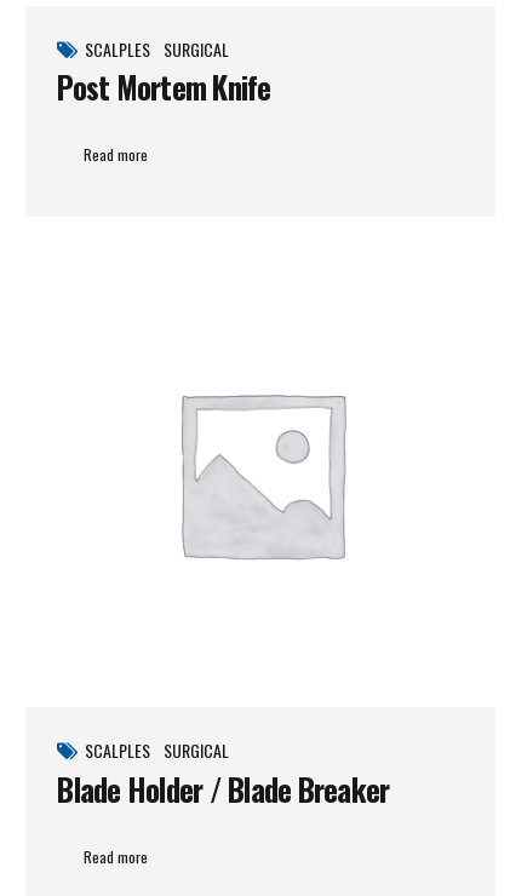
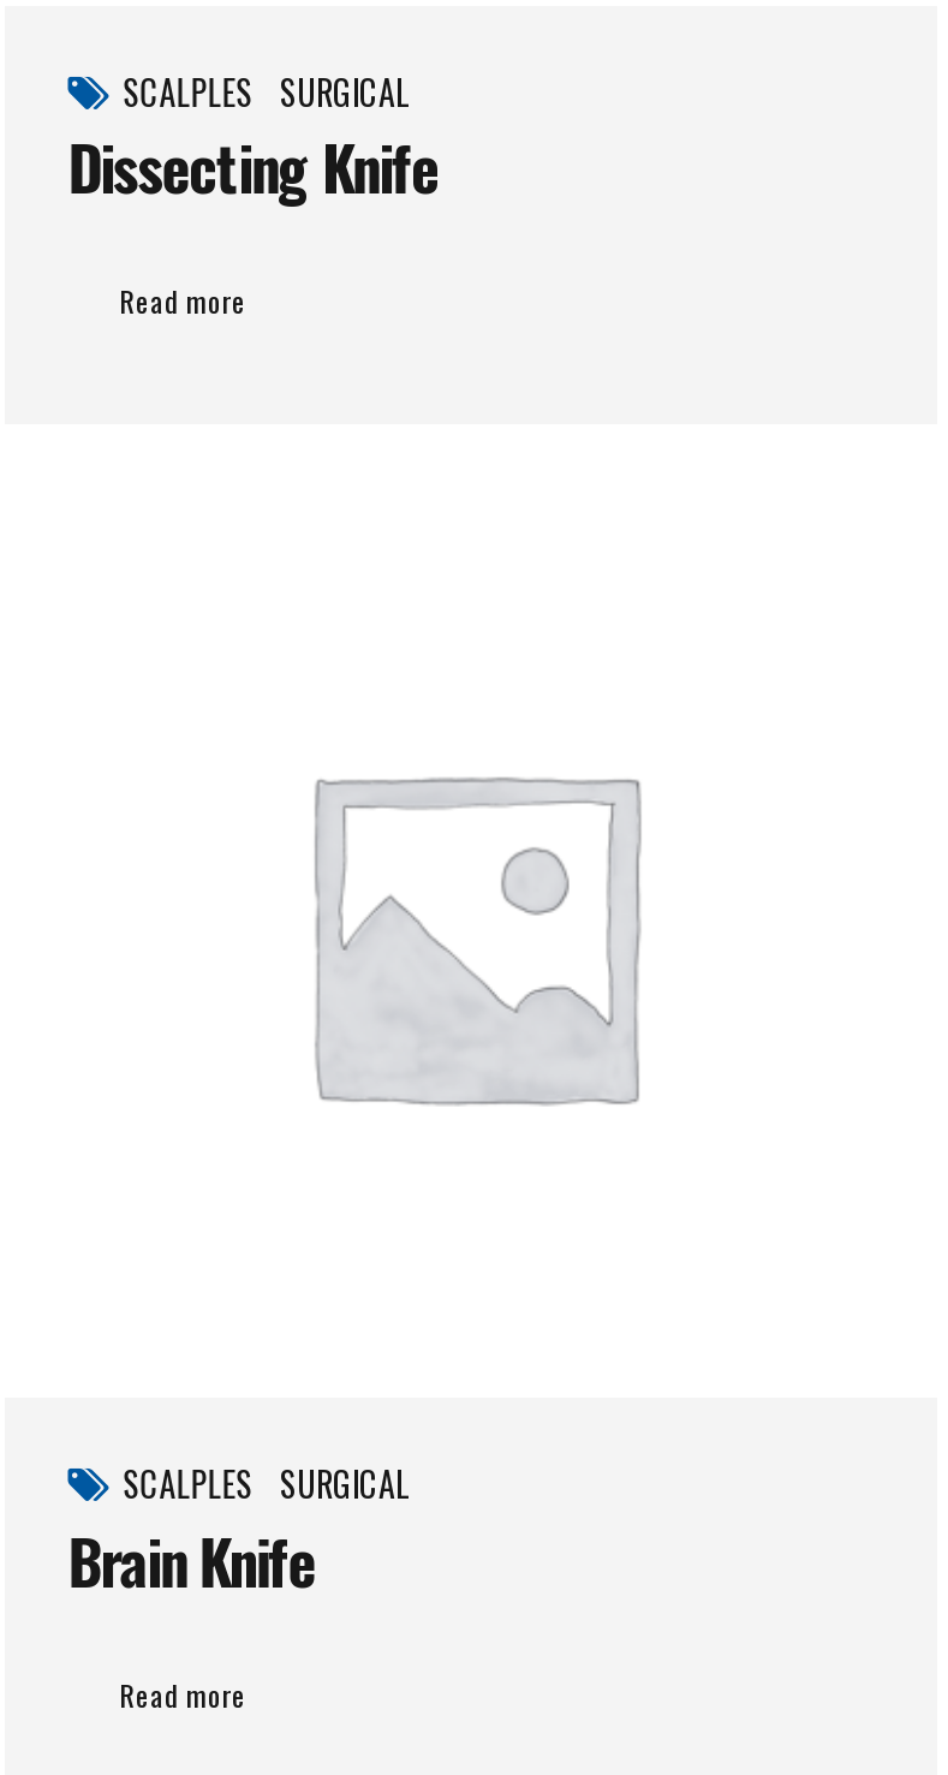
- Post Mortem Knife
+ Dissecting Knife

- Blade Holder / Blade Breaker
+ Brain Knife
